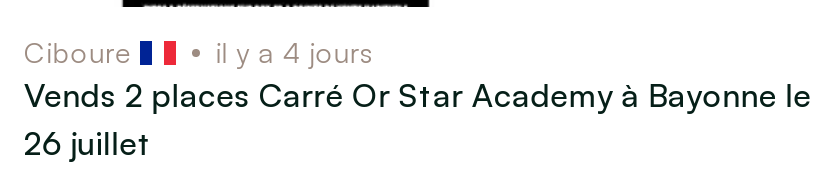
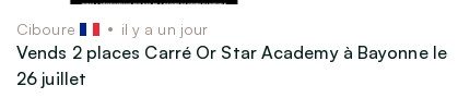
- il y a 4 jours
+ il y a un jour
